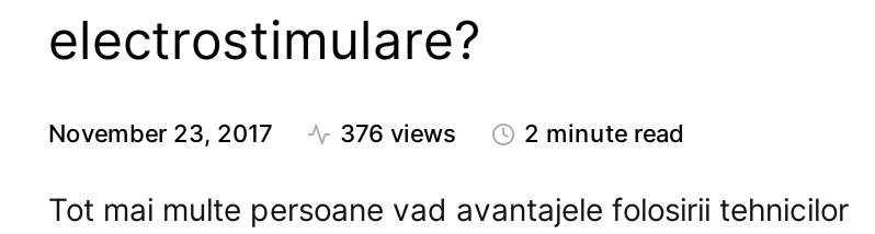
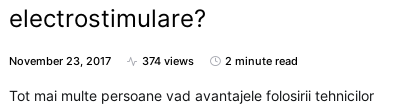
- 376 views
+ 374 views
